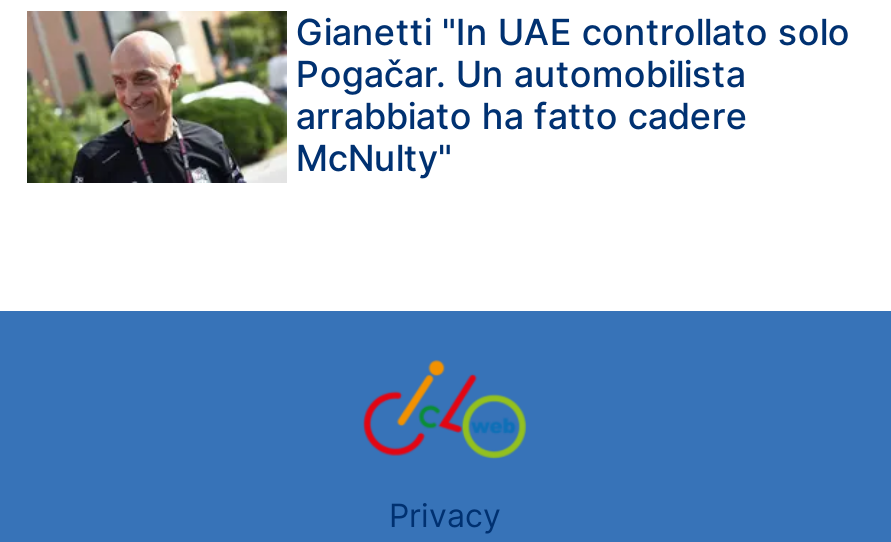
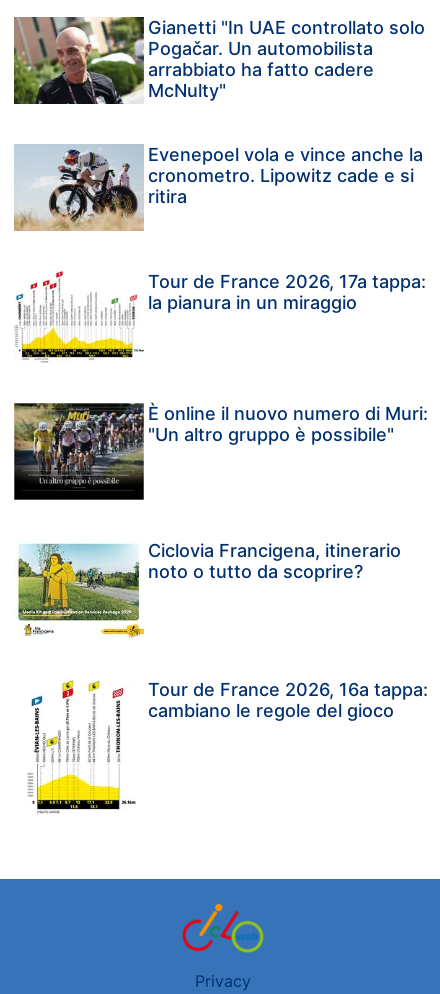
+ [image]
+ Evenepoel vola e vince anche la
+ cronometro. Lipowitz cade e si
+ ritira

+ [image]
+ È online il nuovo numero di Muri:
+ "Un altro gruppo è possibile"

+ [image]
+ Tour de France 2026, 16a tappa:
+ cambiano le regole del gioco

+ [image]
+ Tour de France 2026, 17a tappa:
+ la pianura in un miraggio

+ [image]
+ Ciclovia Francigena, itinerario
+ noto o tutto da scoprire?
